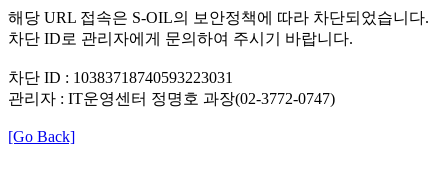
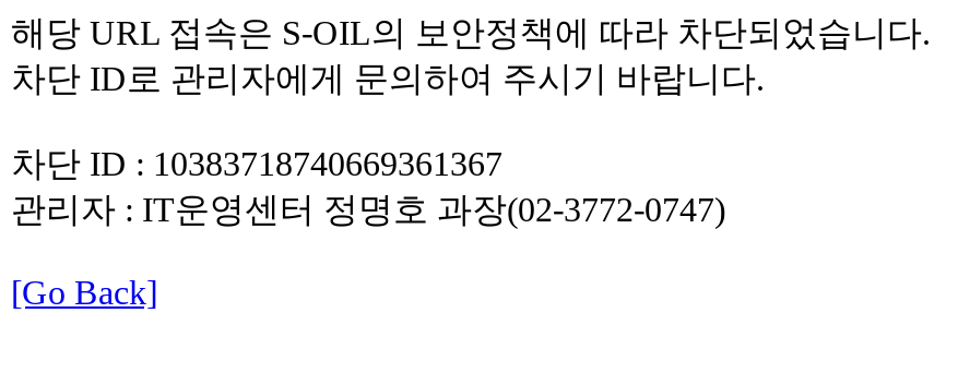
- 차단 ID : 10383718740593223031
+ 차단 ID : 10383718740669361367
